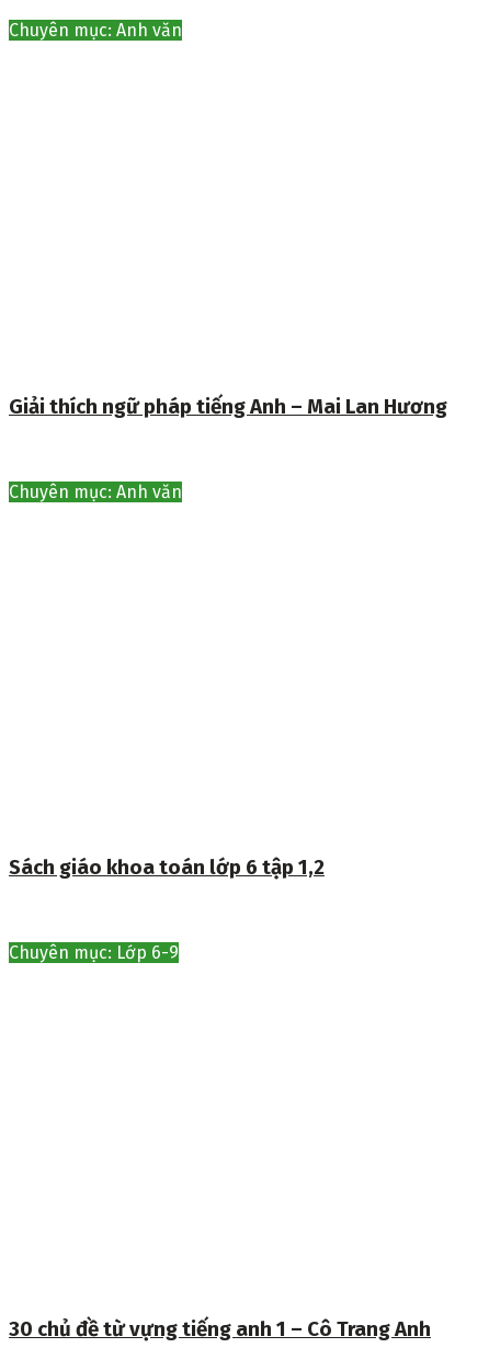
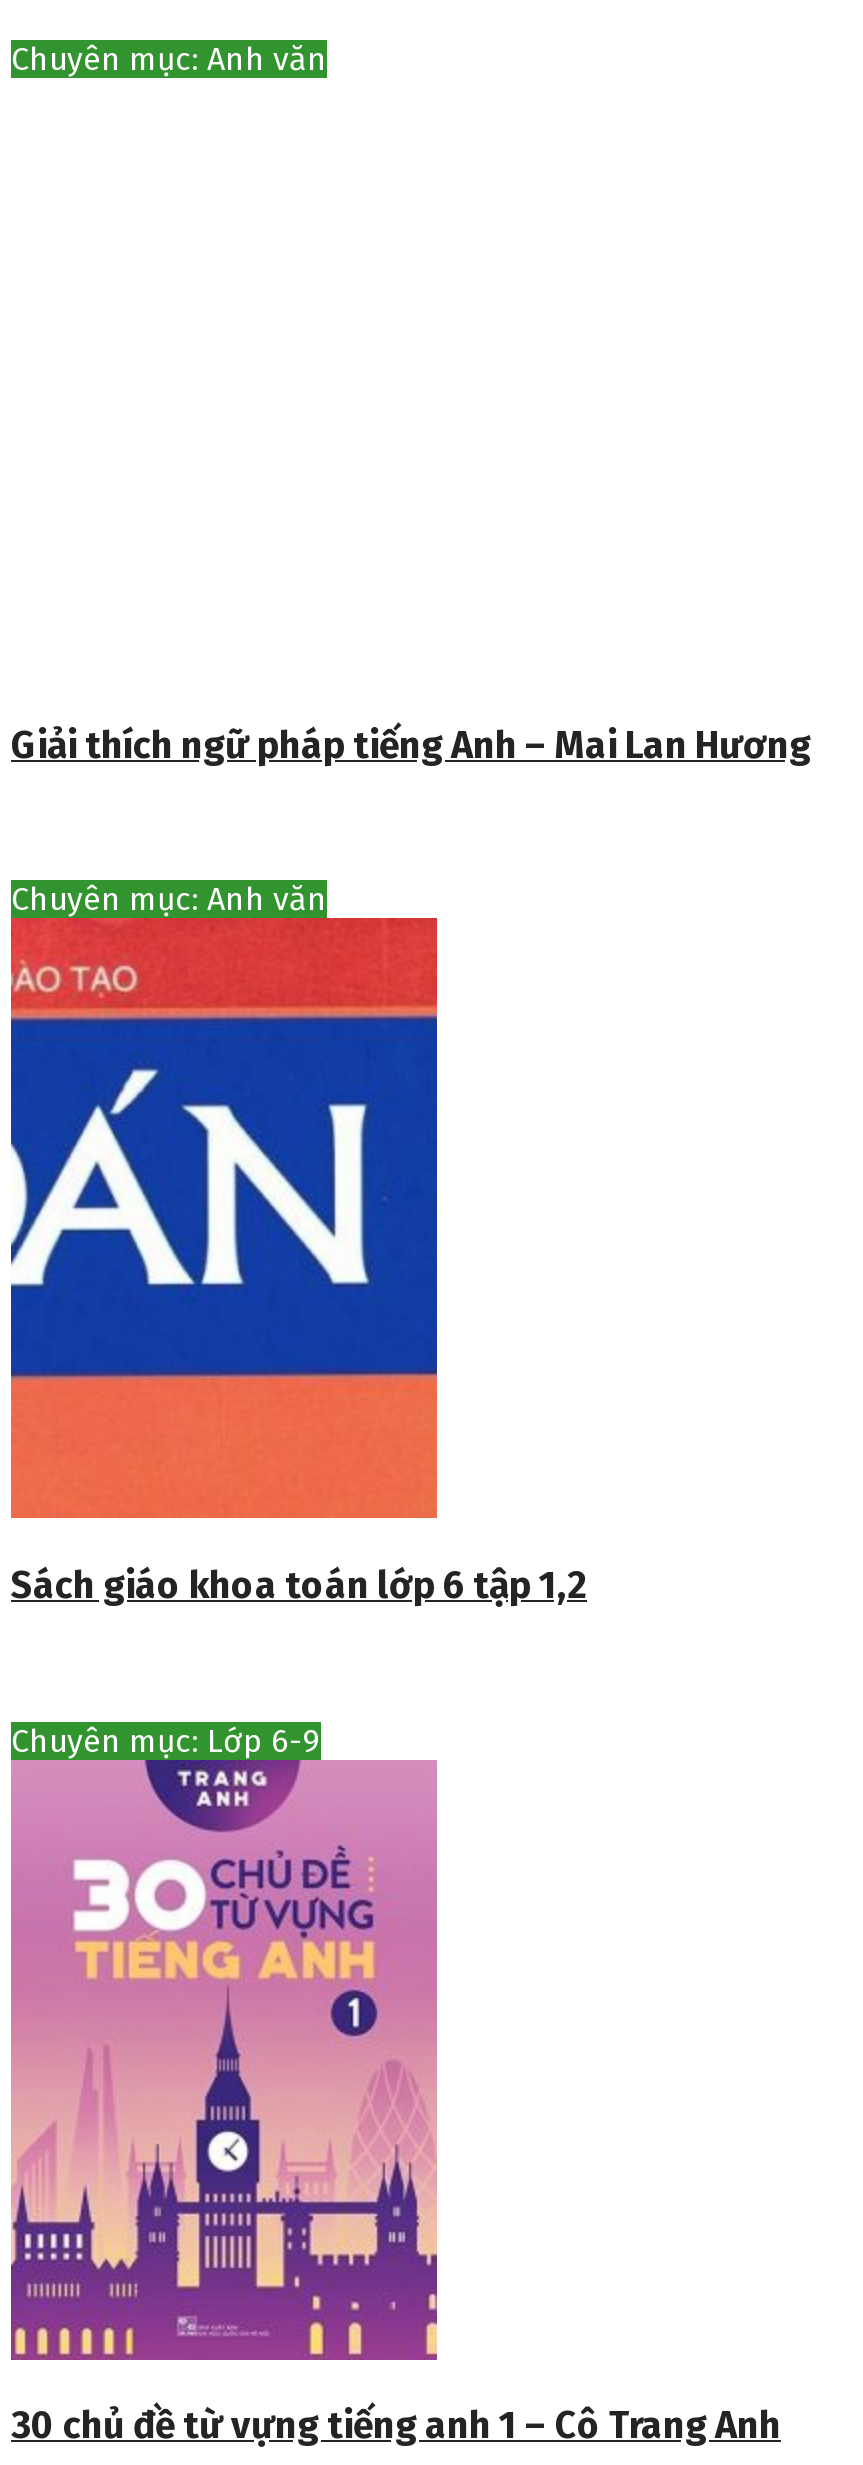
+ [image]

+ [image]
